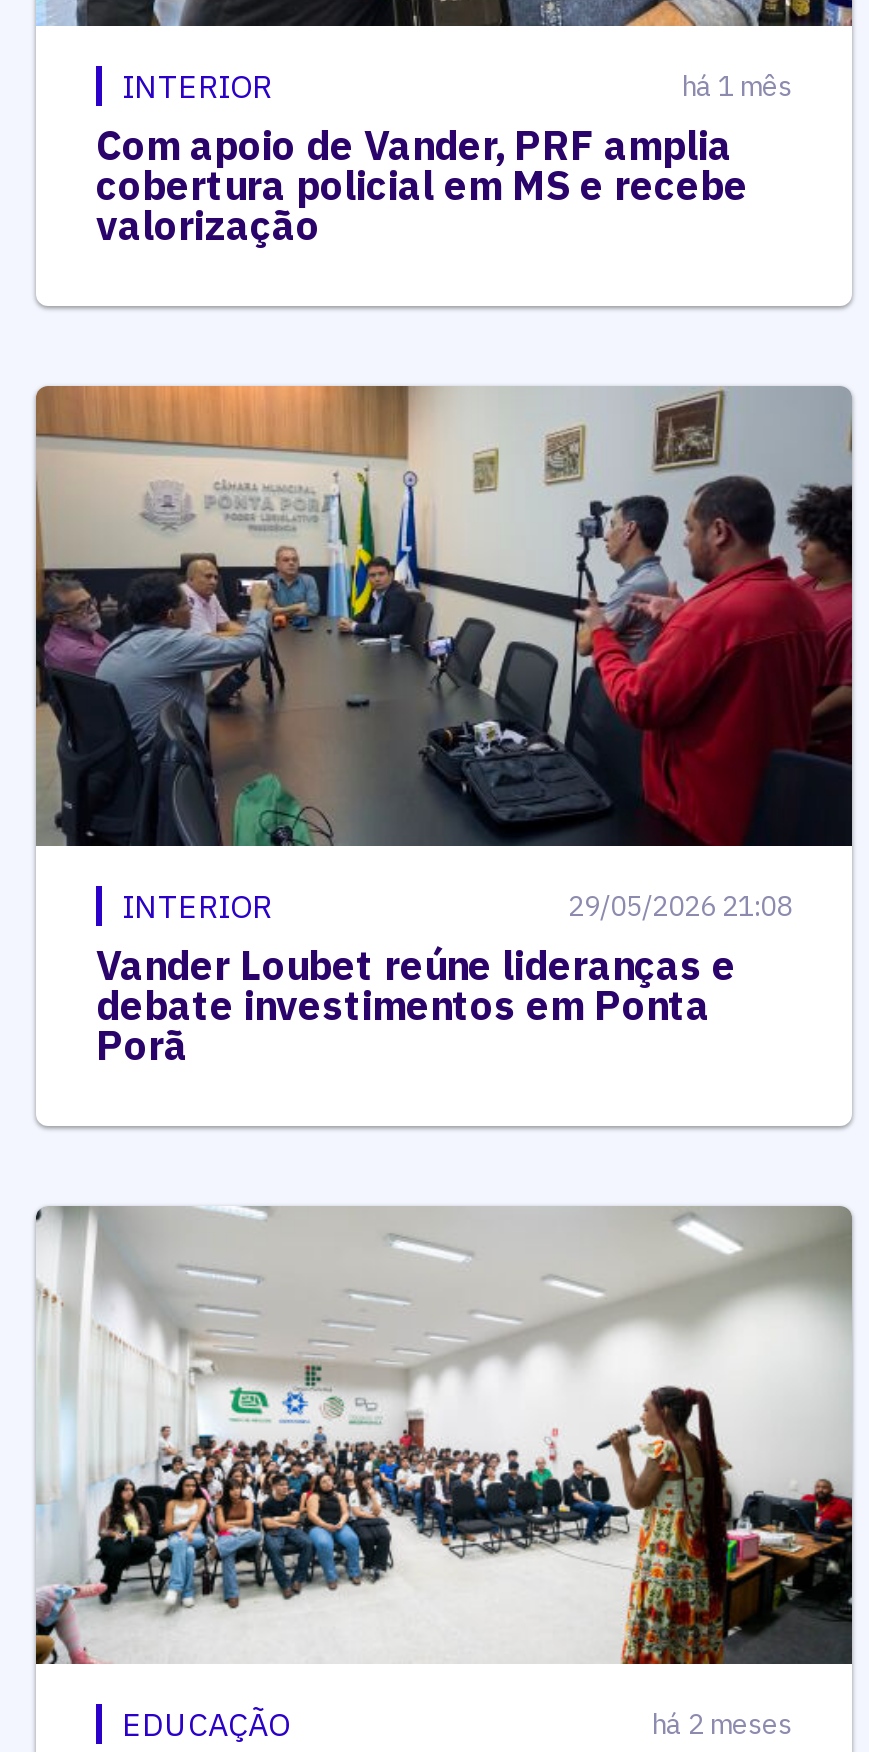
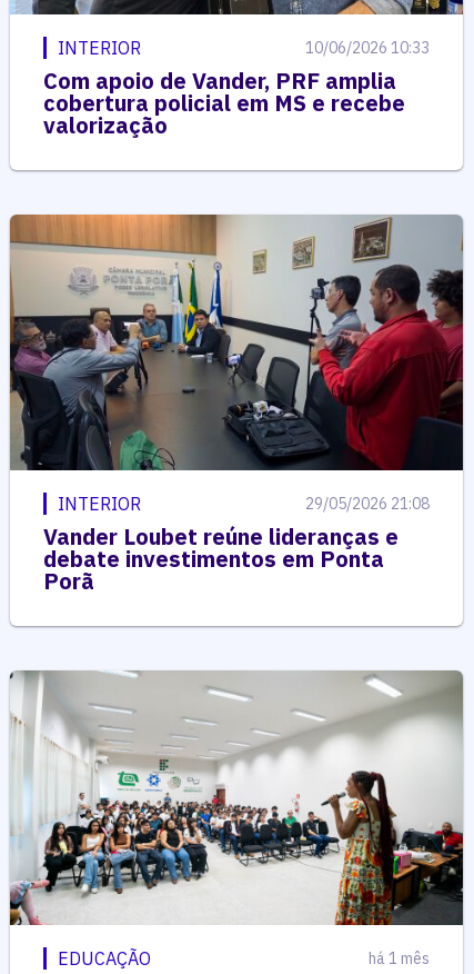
- há 1 mês
+ 10/06/2026 10:33

- há 2 meses
+ há 1 mês
